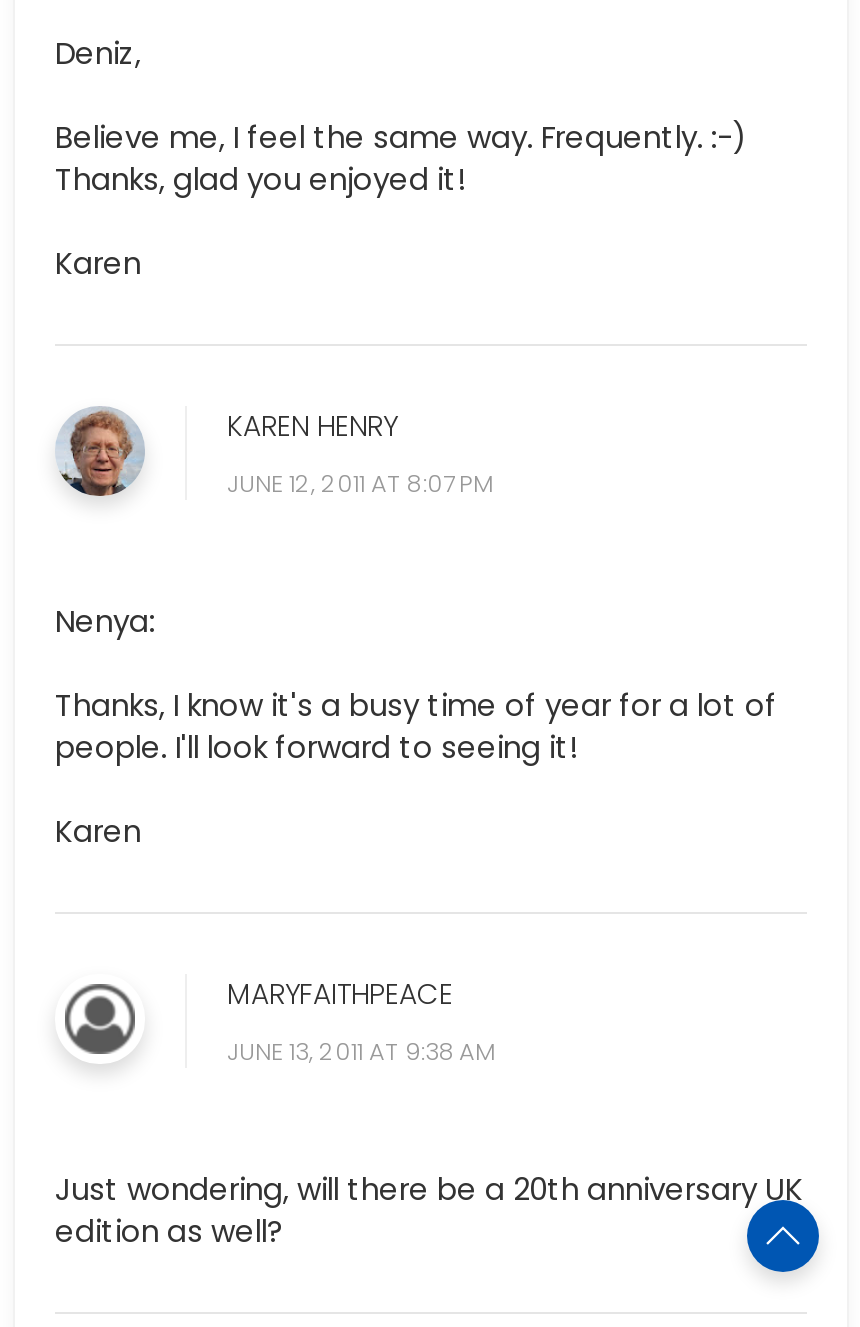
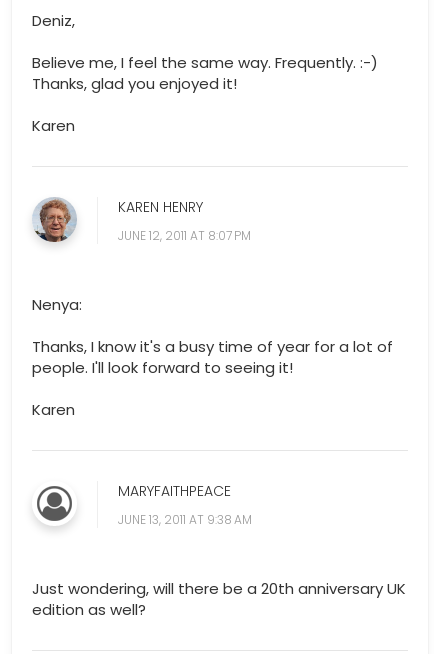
- [image]
